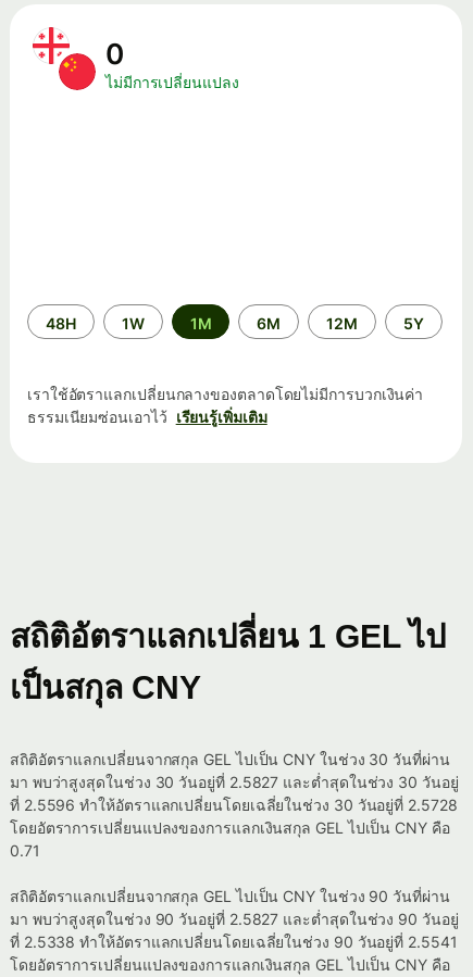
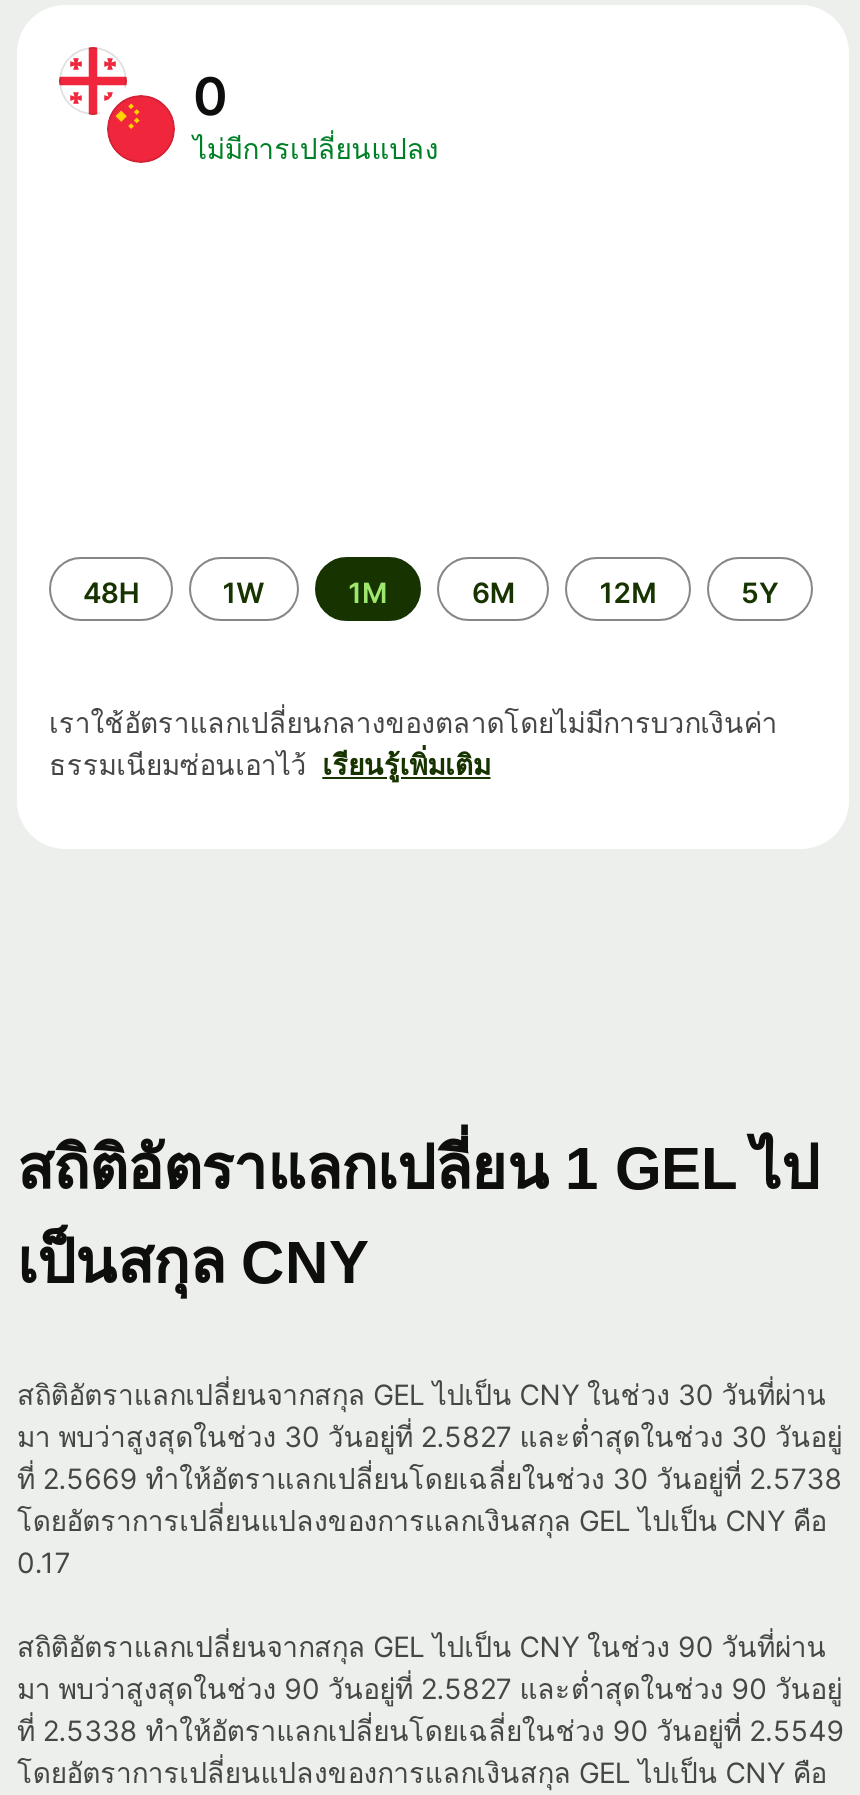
- ที่ 2.5596 ทำให้อัตราแลกเปลี่ยนโดยเฉลี่ยในช่วง 30 วันอยู่ที่ 2.5728
+ ที่ 2.5669 ทำให้อัตราแลกเปลี่ยนโดยเฉลี่ยในช่วง 30 วันอยู่ที่ 2.5738

- 0.71
+ 0.17

- ที่ 2.5338 ทำให้อัตราแลกเปลี่ยนโดยเฉลี่ยในช่วง 90 วันอยู่ที่ 2.5541
+ ที่ 2.5338 ทำให้อัตราแลกเปลี่ยนโดยเฉลี่ยในช่วง 90 วันอยู่ที่ 2.5549
